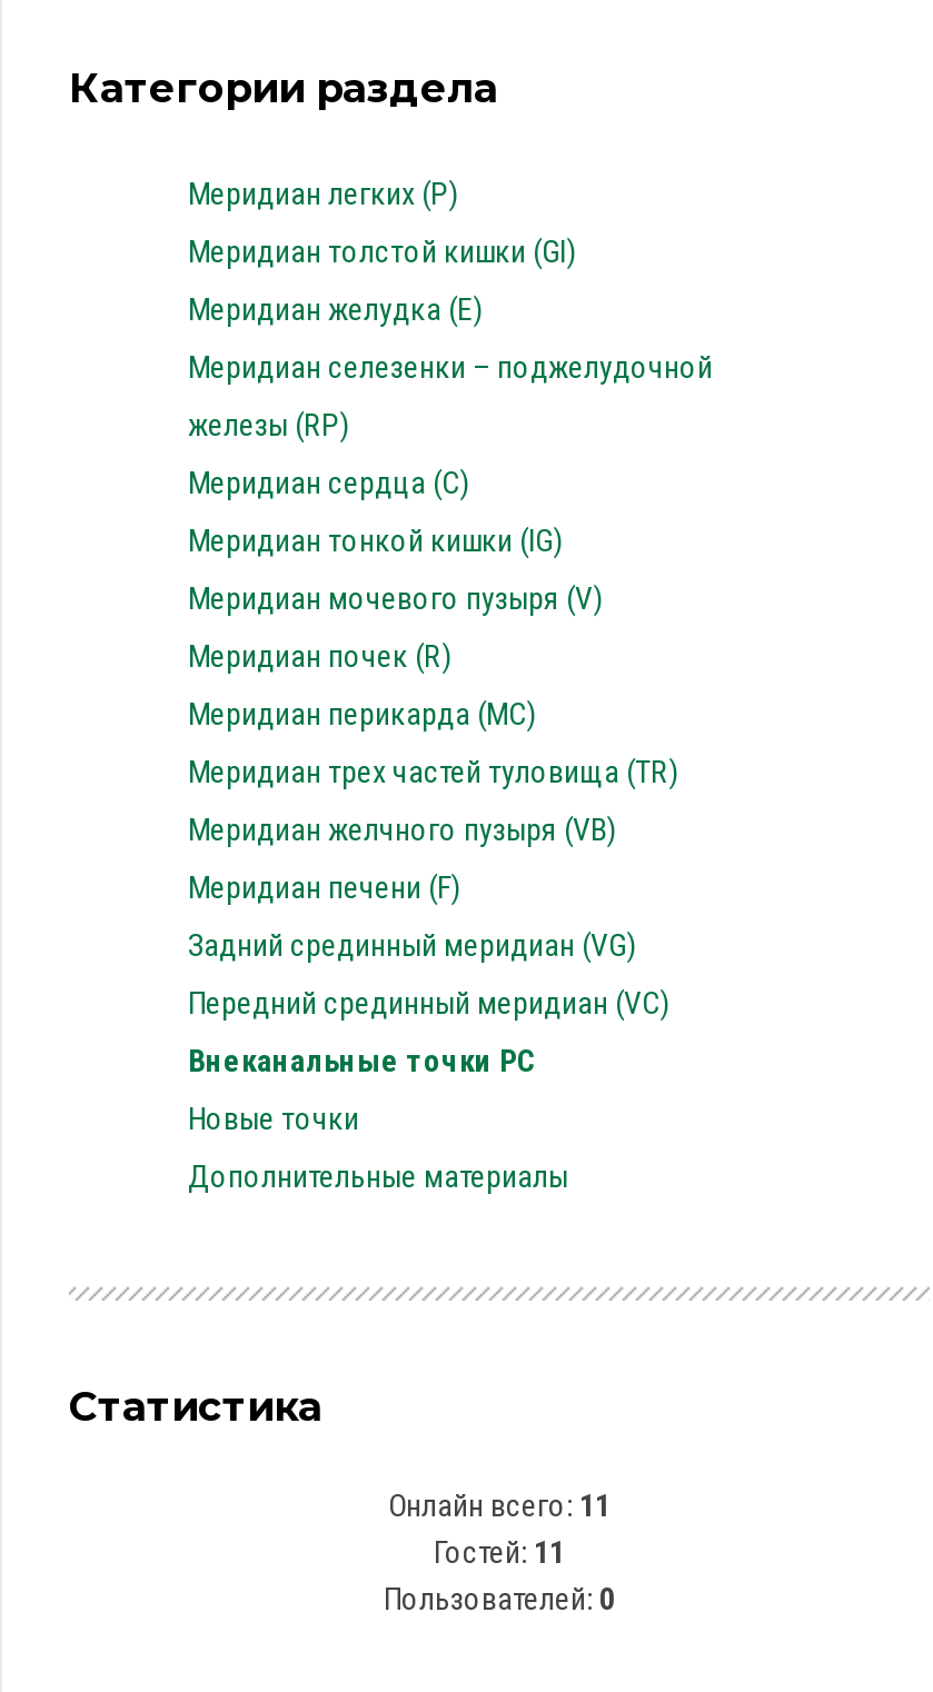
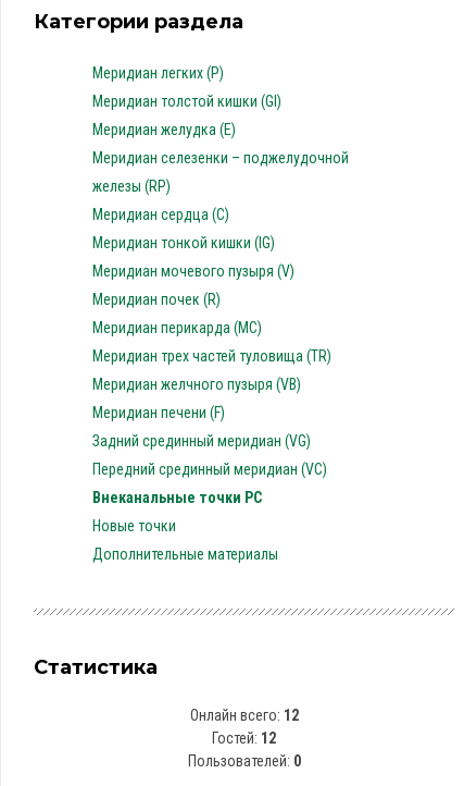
- Онлайн всего: 11
+ Онлайн всего: 12

- Гостей: 11
+ Гостей: 12
